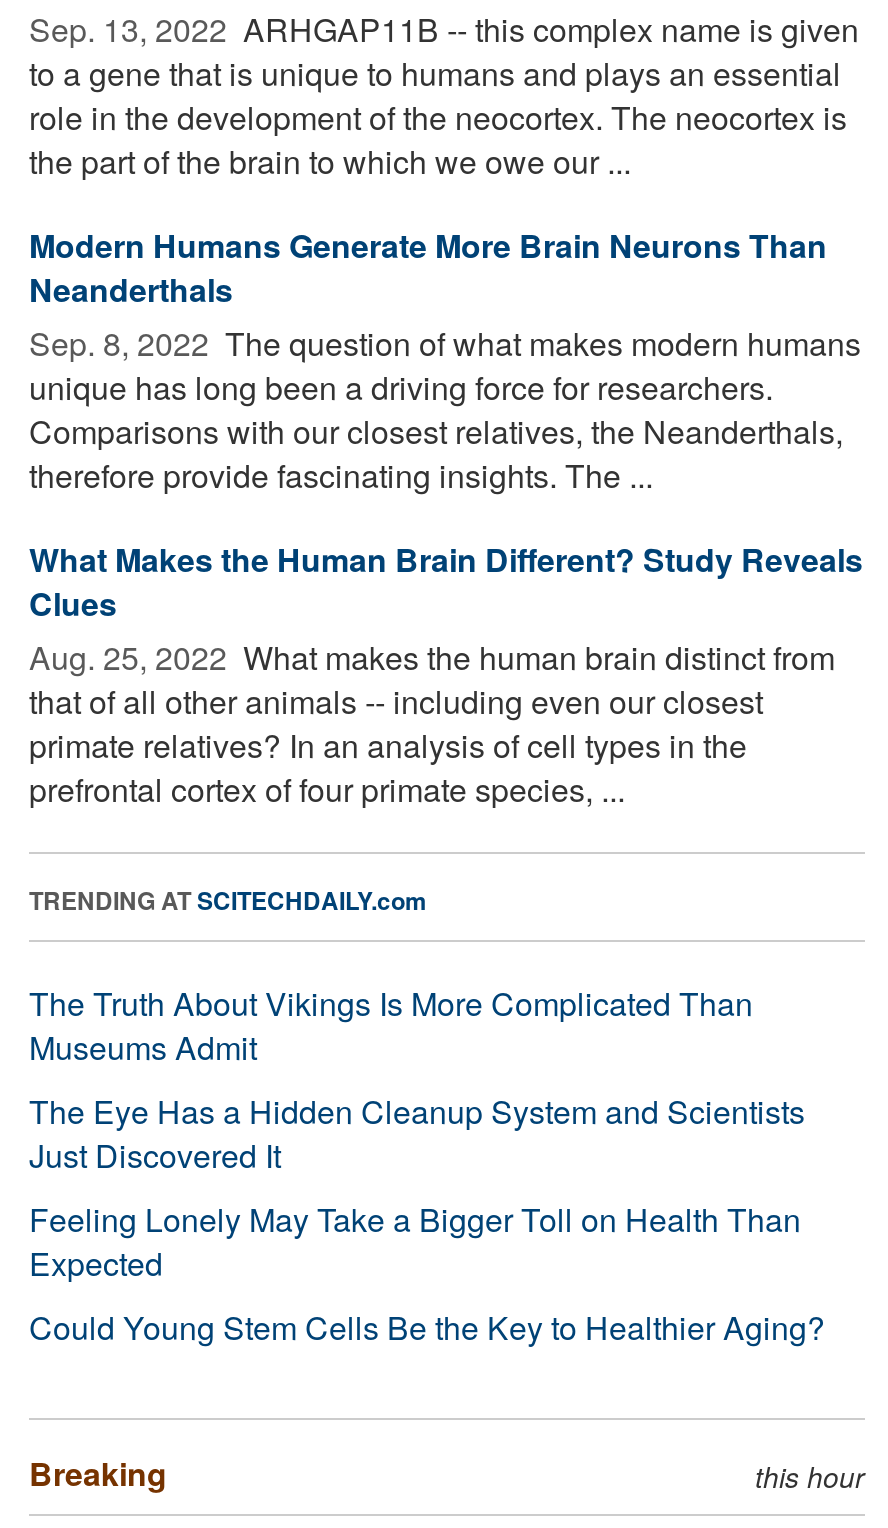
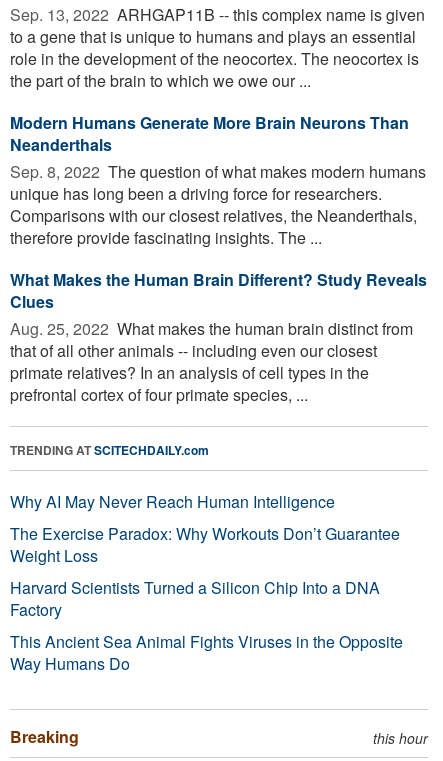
- The Truth About Vikings Is More Complicated Than
- Museums Admit
- The Eye Has a Hidden Cleanup System and Scientists
- Just Discovered It
- Feeling Lonely May Take a Bigger Toll on Health Than
- Expected
- Could Young Stem Cells Be the Key to Healthier Aging?
+ Why AI May Never Reach Human Intelligence
+ The Exercise Paradox: Why Workouts Don’t Guarantee
+ Weight Loss
+ Harvard Scientists Turned a Silicon Chip Into a DNA
+ Factory
+ This Ancient Sea Animal Fights Viruses in the Opposite
+ Way Humans Do
